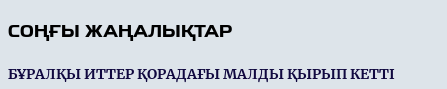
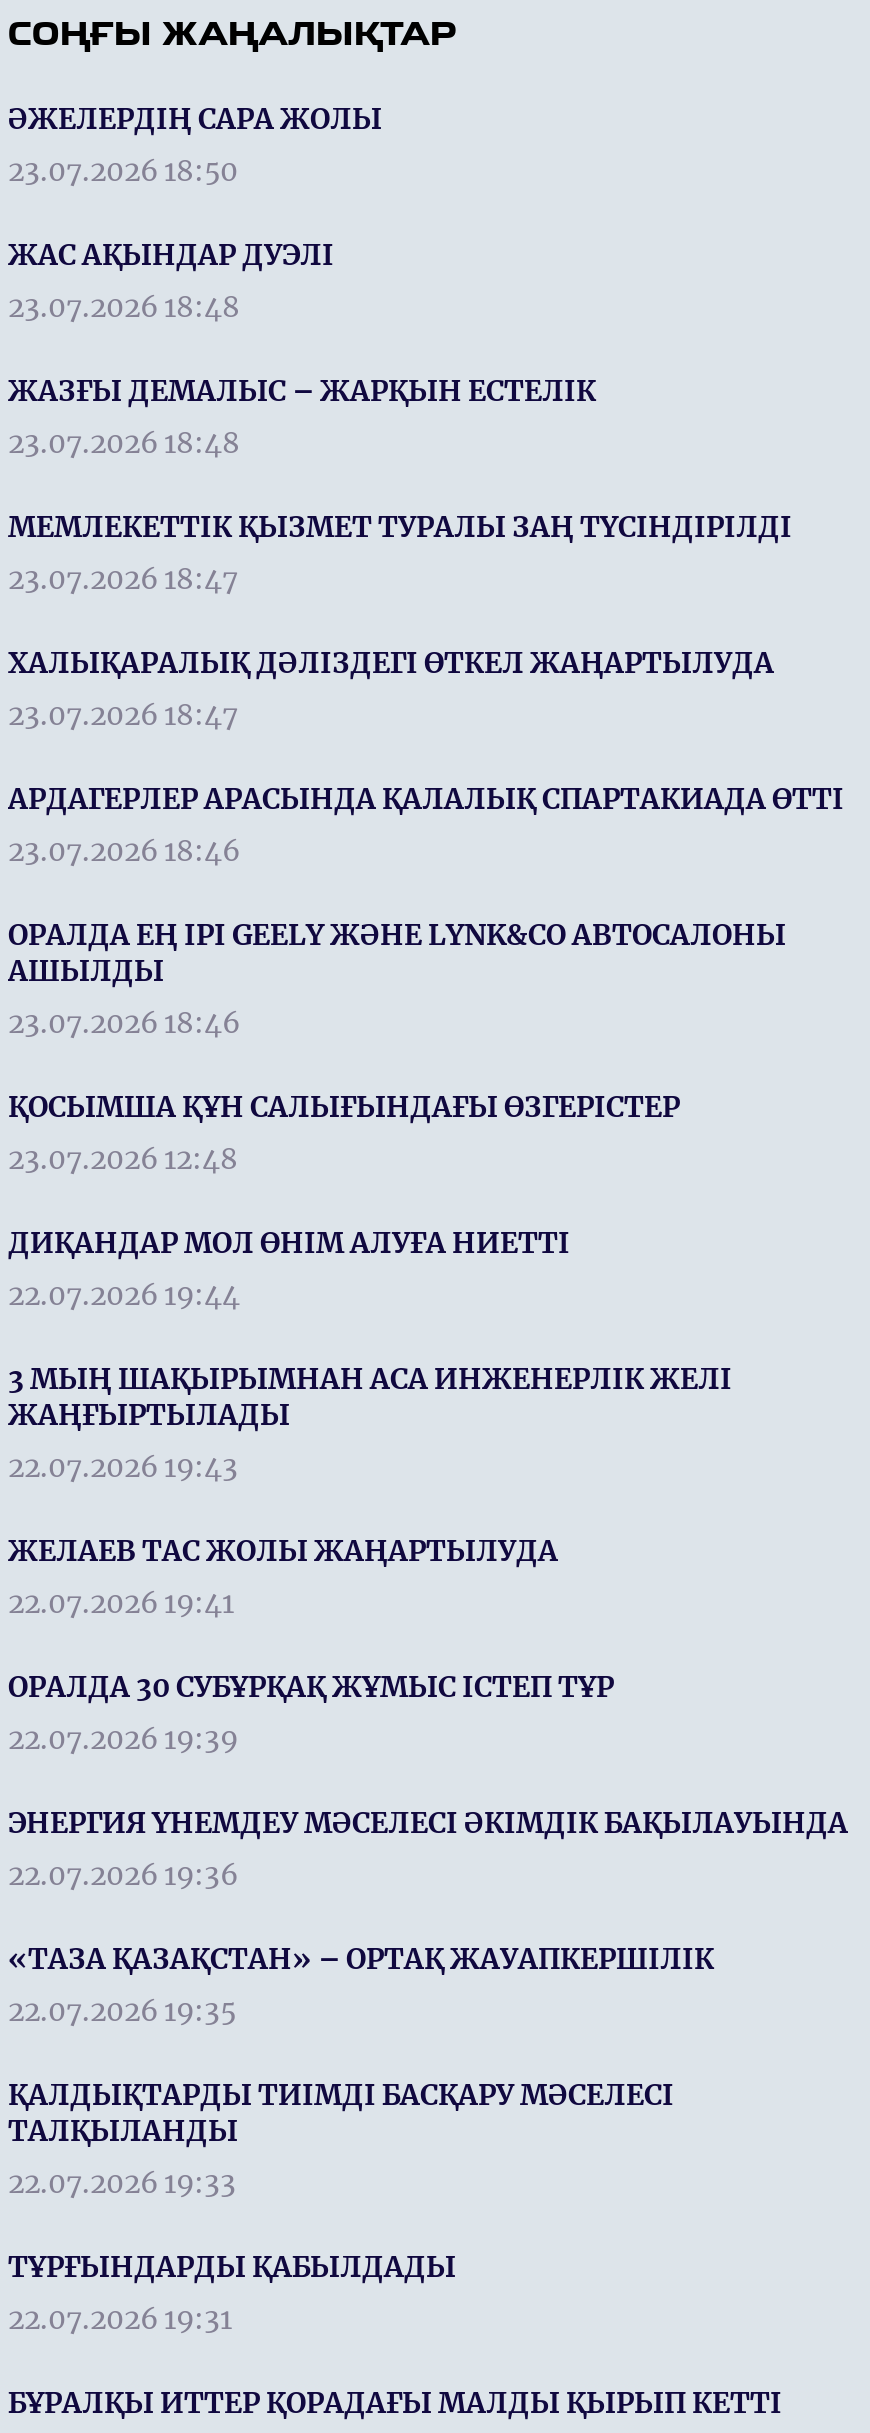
+ ӘЖЕЛЕРДІҢ САРА ЖОЛЫ
+ 23.07.2026 18:50
+ ЖАС АҚЫНДАР ДУЭЛІ
+ 23.07.2026 18:48
+ ЖАЗҒЫ ДЕМАЛЫС – ЖАРҚЫН ЕСТЕЛІК
+ 23.07.2026 18:48
+ МЕМЛЕКЕТТІК ҚЫЗМЕТ ТУРАЛЫ ЗАҢ ТҮСІНДІРІЛДІ
+ 23.07.2026 18:47
+ ХАЛЫҚАРАЛЫҚ ДӘЛІЗДЕГІ ӨТКЕЛ ЖАҢАРТЫЛУДА
+ 23.07.2026 18:47
+ АРДАГЕРЛЕР АРАСЫНДА ҚАЛАЛЫҚ СПАРТАКИАДА ӨТТІ
+ 23.07.2026 18:46
+ ОРАЛДА ЕҢ ІРІ GEELY ЖӘНЕ LYNK&CO АВТОСАЛОНЫ
+ АШЫЛДЫ
+ 23.07.2026 18:46
+ ҚОСЫМША ҚҰН САЛЫҒЫНДАҒЫ ӨЗГЕРІСТЕР
+ 23.07.2026 12:48
+ ДИҚАНДАР МОЛ ӨНІМ АЛУҒА НИЕТТІ
+ 22.07.2026 19:44
+ 3 МЫҢ ШАҚЫРЫМНАН АСА ИНЖЕНЕРЛІК ЖЕЛІ
+ ЖАҢҒЫРТЫЛАДЫ
+ 22.07.2026 19:43
+ ЖЕЛАЕВ ТАС ЖОЛЫ ЖАҢАРТЫЛУДА
+ 22.07.2026 19:41
+ ОРАЛДА 30 СУБҰРҚАҚ ЖҰМЫС ІСТЕП ТҰР
+ 22.07.2026 19:39
+ ЭНЕРГИЯ ҮНЕМДЕУ МӘСЕЛЕСІ ӘКІМДІК БАҚЫЛАУЫНДА
+ 22.07.2026 19:36
+ «ТАЗА ҚАЗАҚСТАН» – ОРТАҚ ЖАУАПКЕРШІЛІК
+ 22.07.2026 19:35
+ ҚАЛДЫҚТАРДЫ ТИІМДІ БАСҚАРУ МӘСЕЛЕСІ
+ ТАЛҚЫЛАНДЫ
+ 22.07.2026 19:33
+ ТҰРҒЫНДАРДЫ ҚАБЫЛДАДЫ
+ 22.07.2026 19:31
